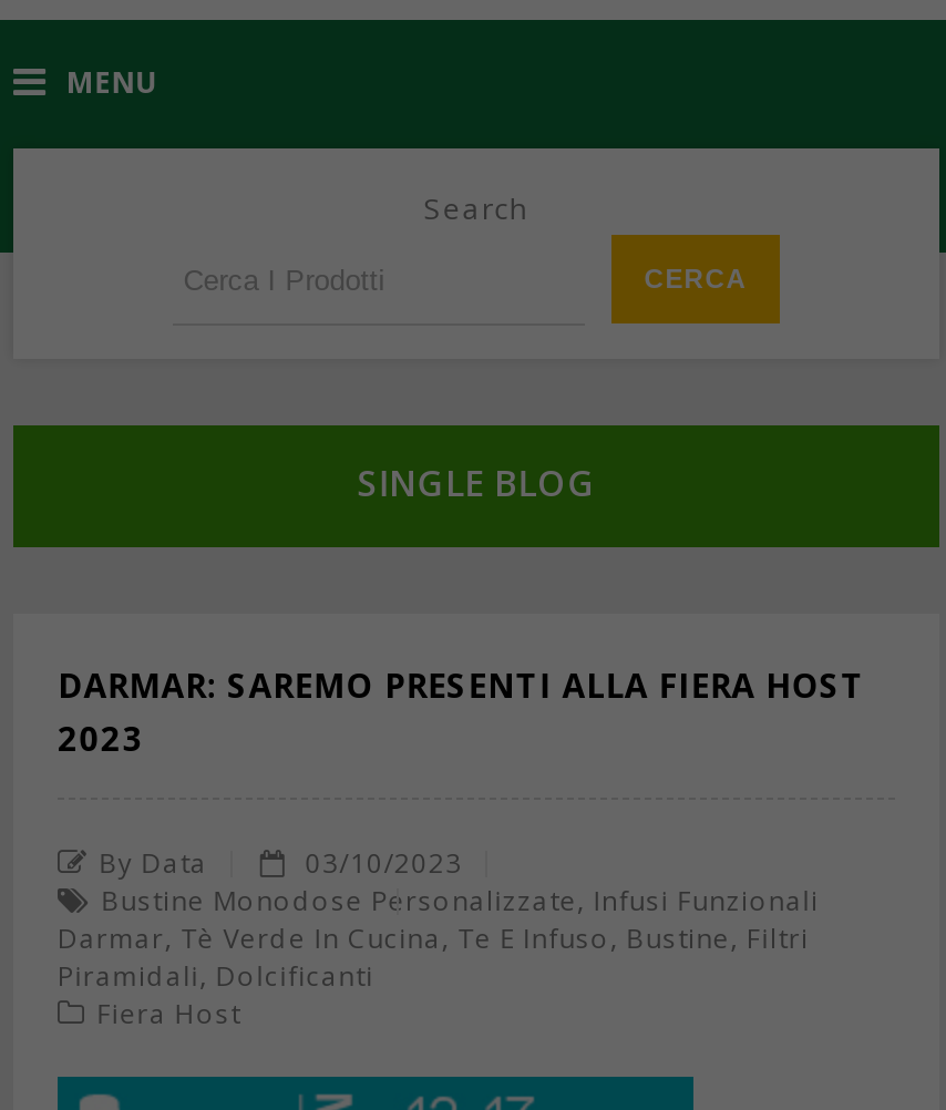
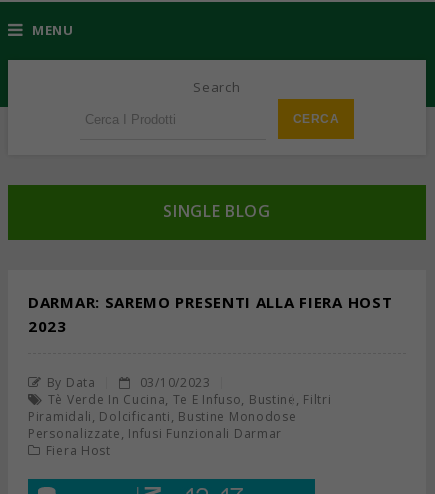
- Bustine Monodose Personalizzate, Infusi Funzionali
- Darmar, Tè Verde In Cucina, Te E Infuso, Bustine, Filtri
- Piramidali, Dolcificanti
+ Tè Verde In Cucina, Te E Infuso, Bustine, Filtri
+ Piramidali, Dolcificanti, Bustine Monodose
+ Personalizzate, Infusi Funzionali Darmar
